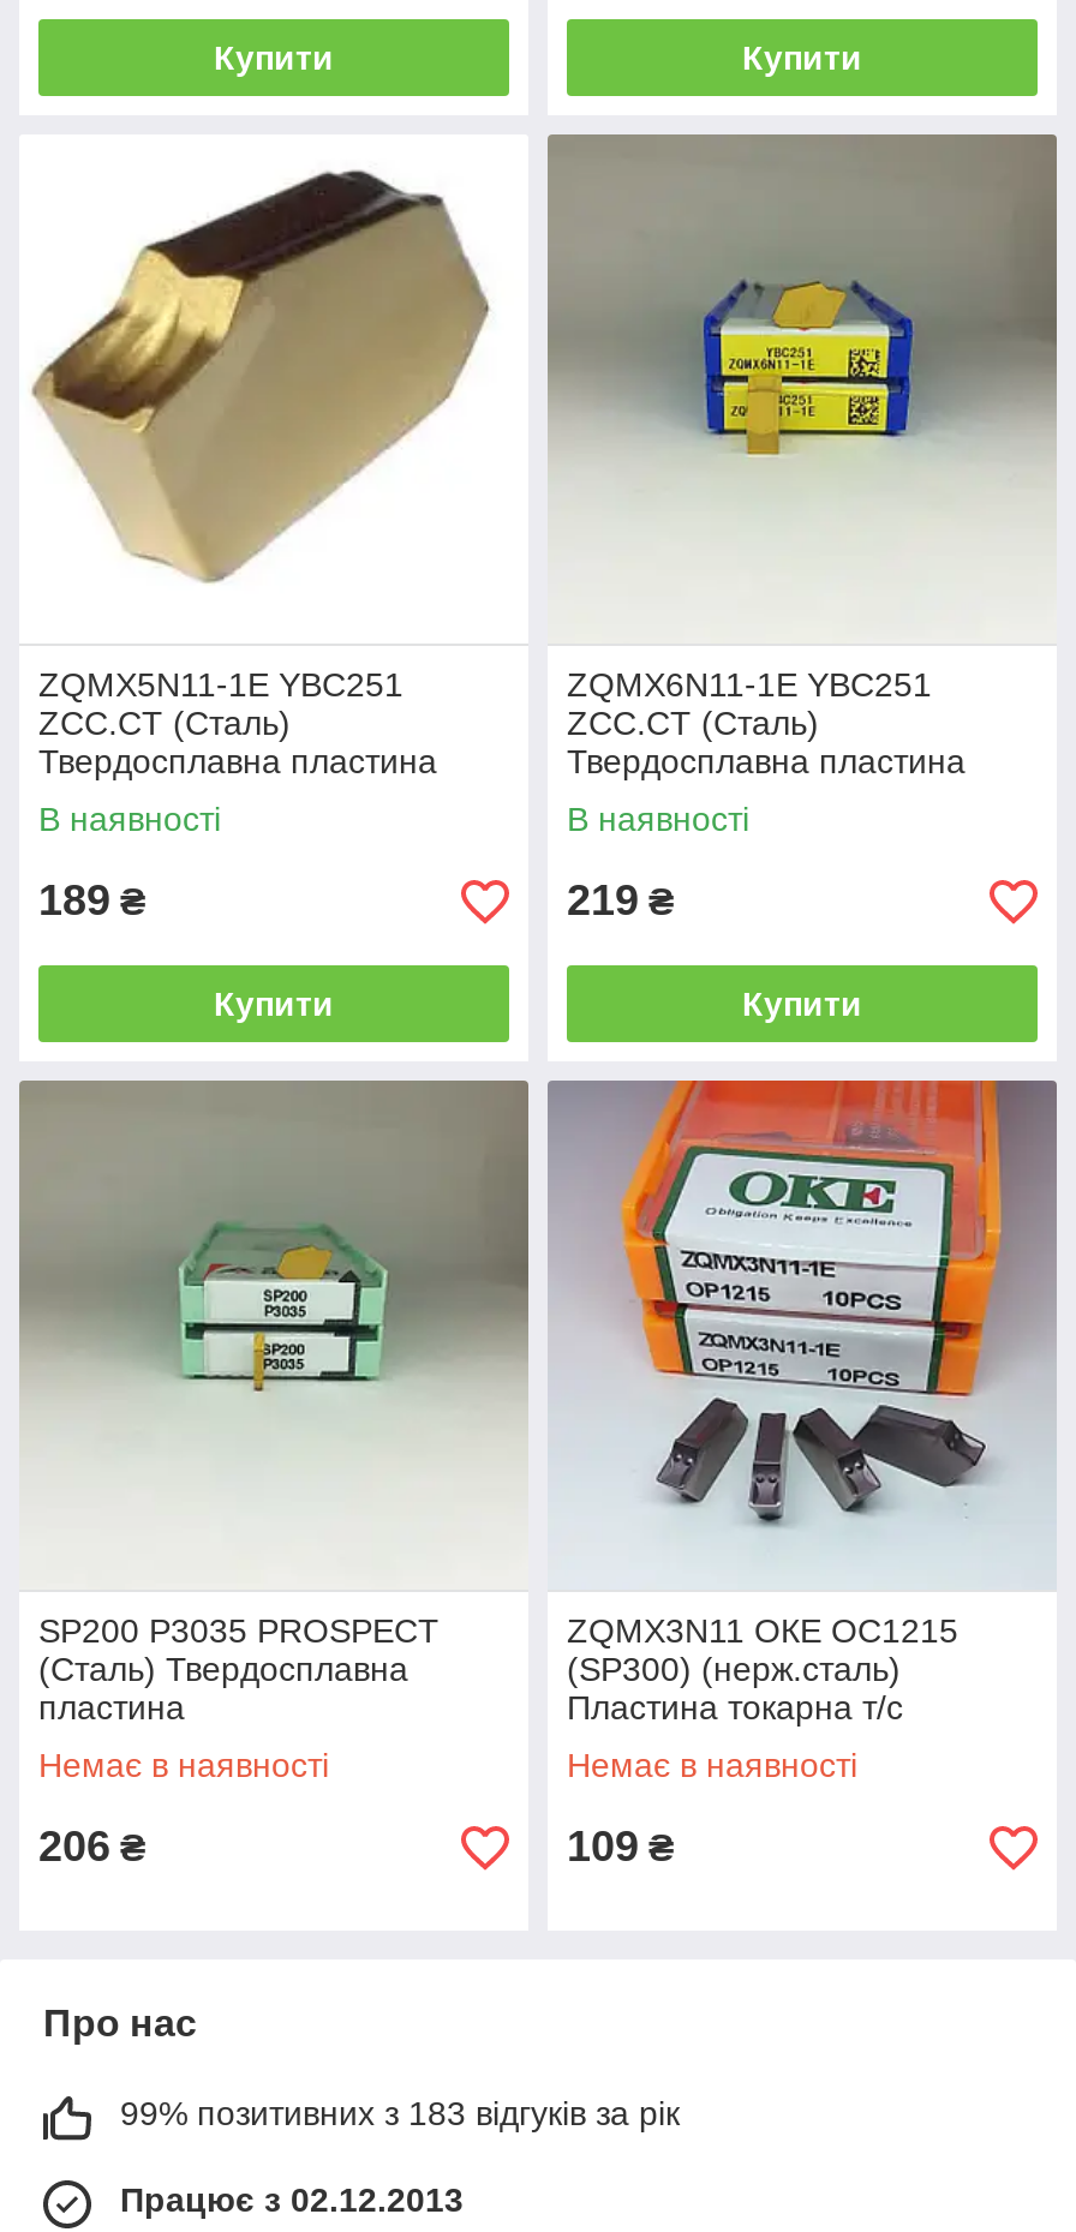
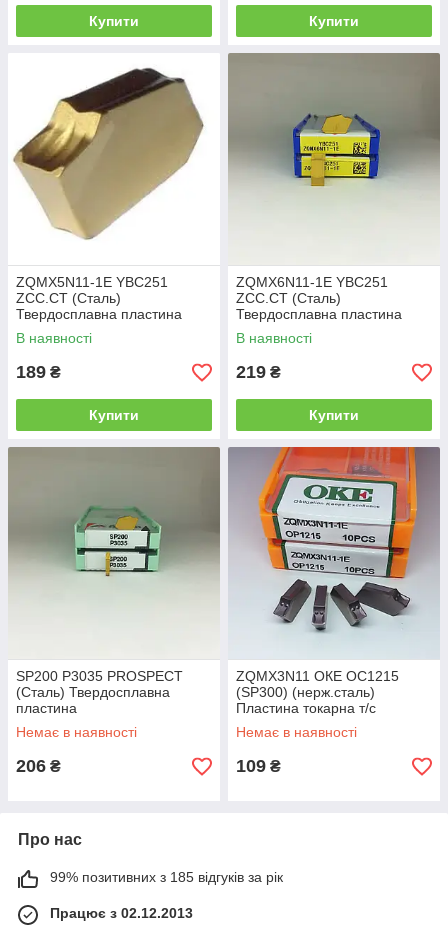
- 99% позитивних з 183 відгуків за рік
+ 99% позитивних з 185 відгуків за рік
